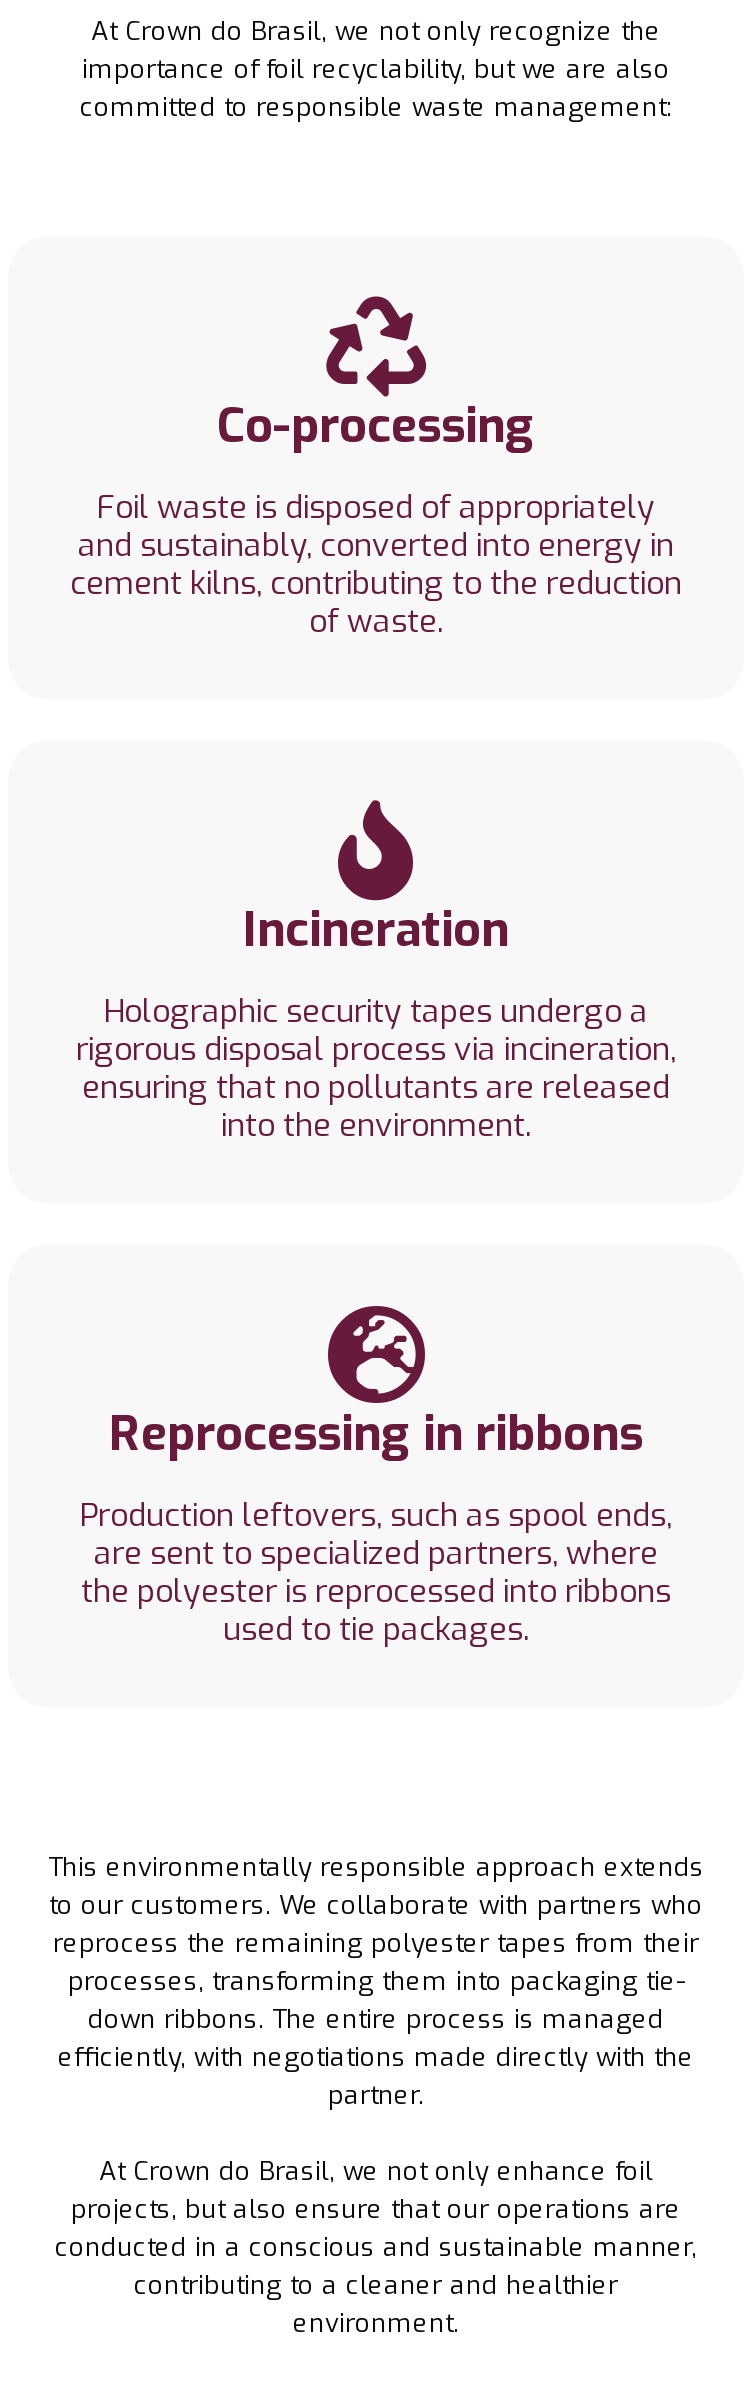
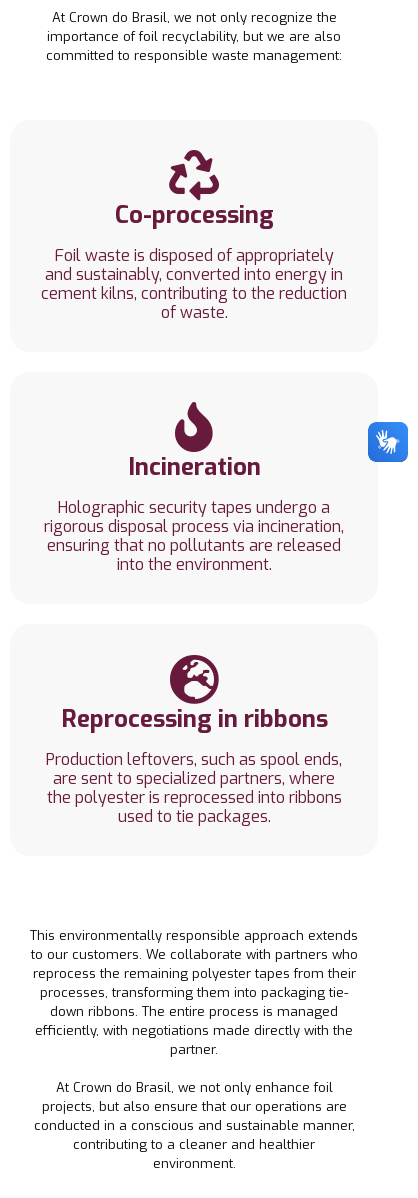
+ [image]
